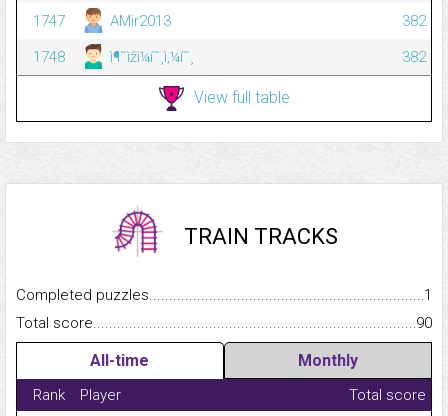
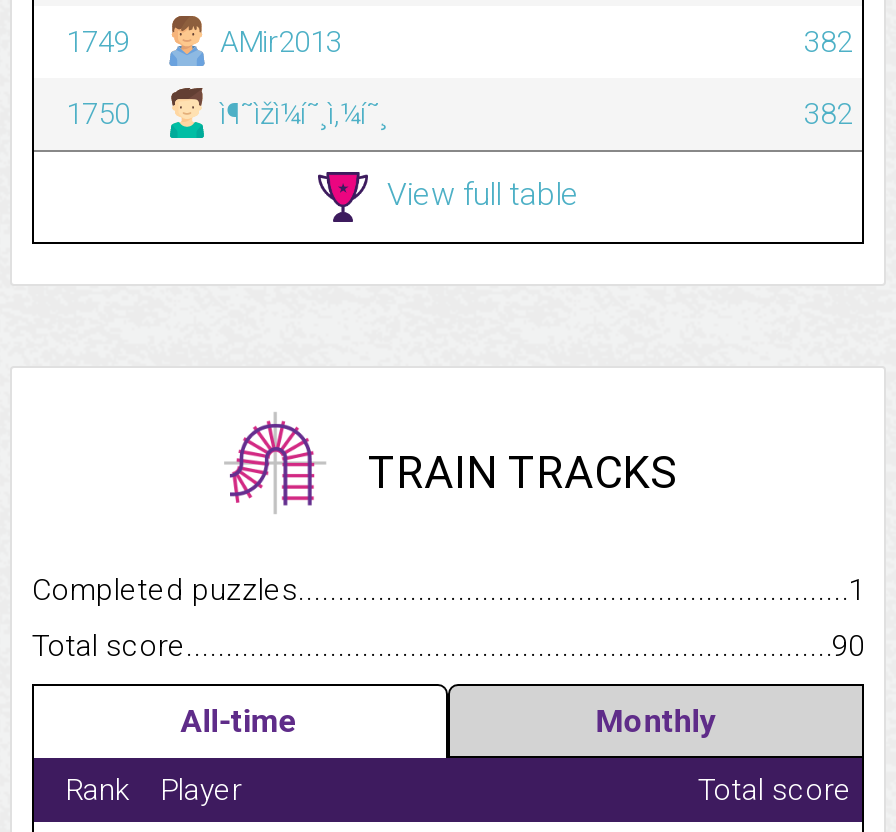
- 1747
+ 1749

- 1748
+ 1750
